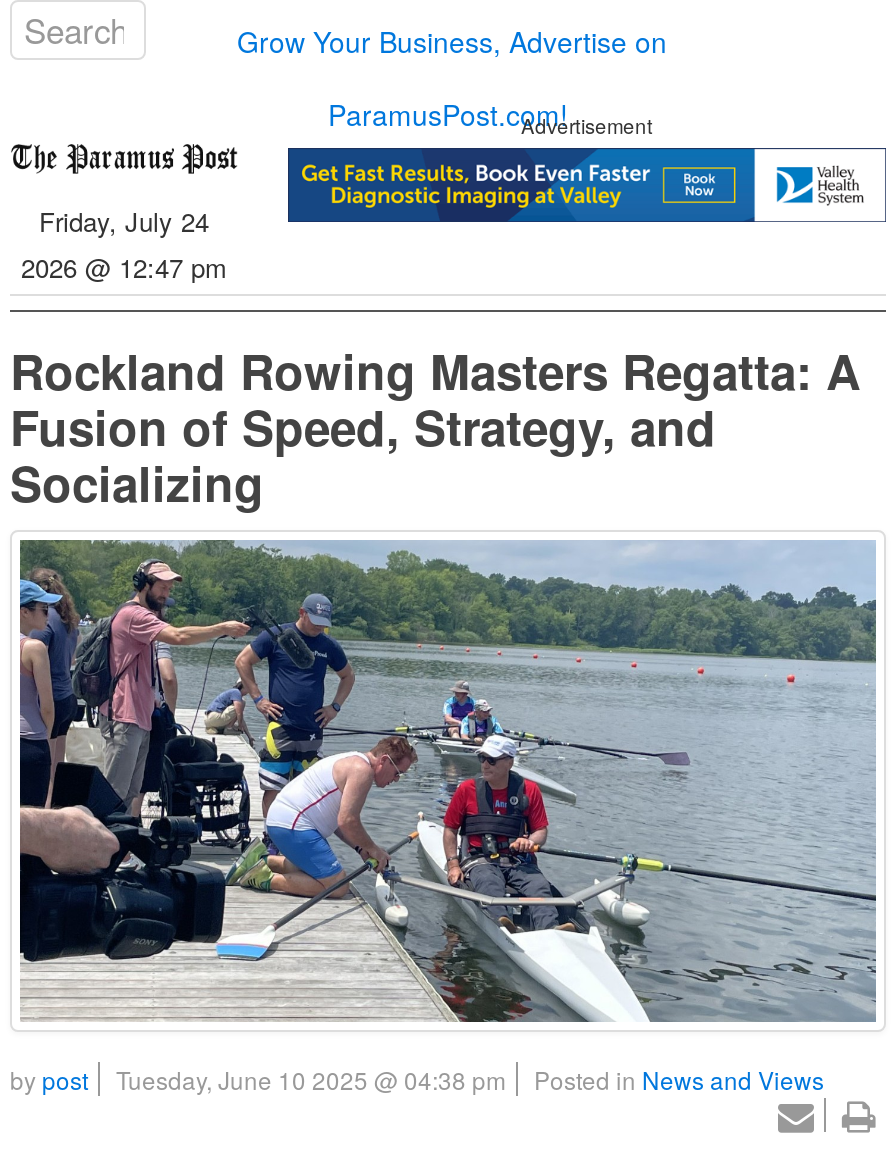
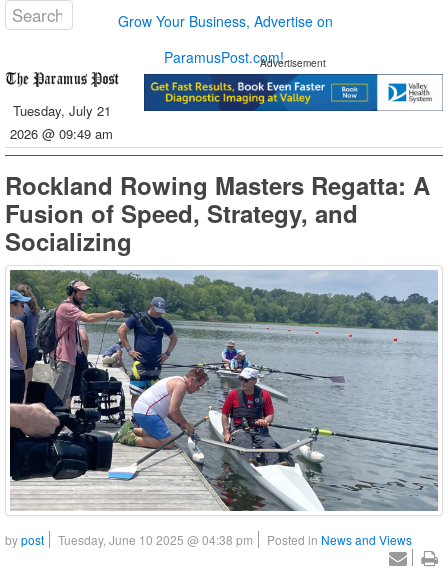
- Friday, July 24
- 2026 @ 12:47 pm
+ Tuesday, July 21
+ 2026 @ 09:49 am
